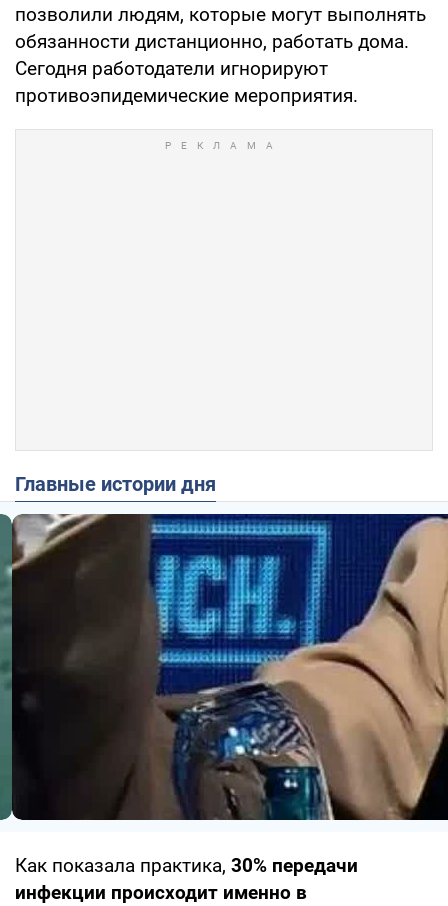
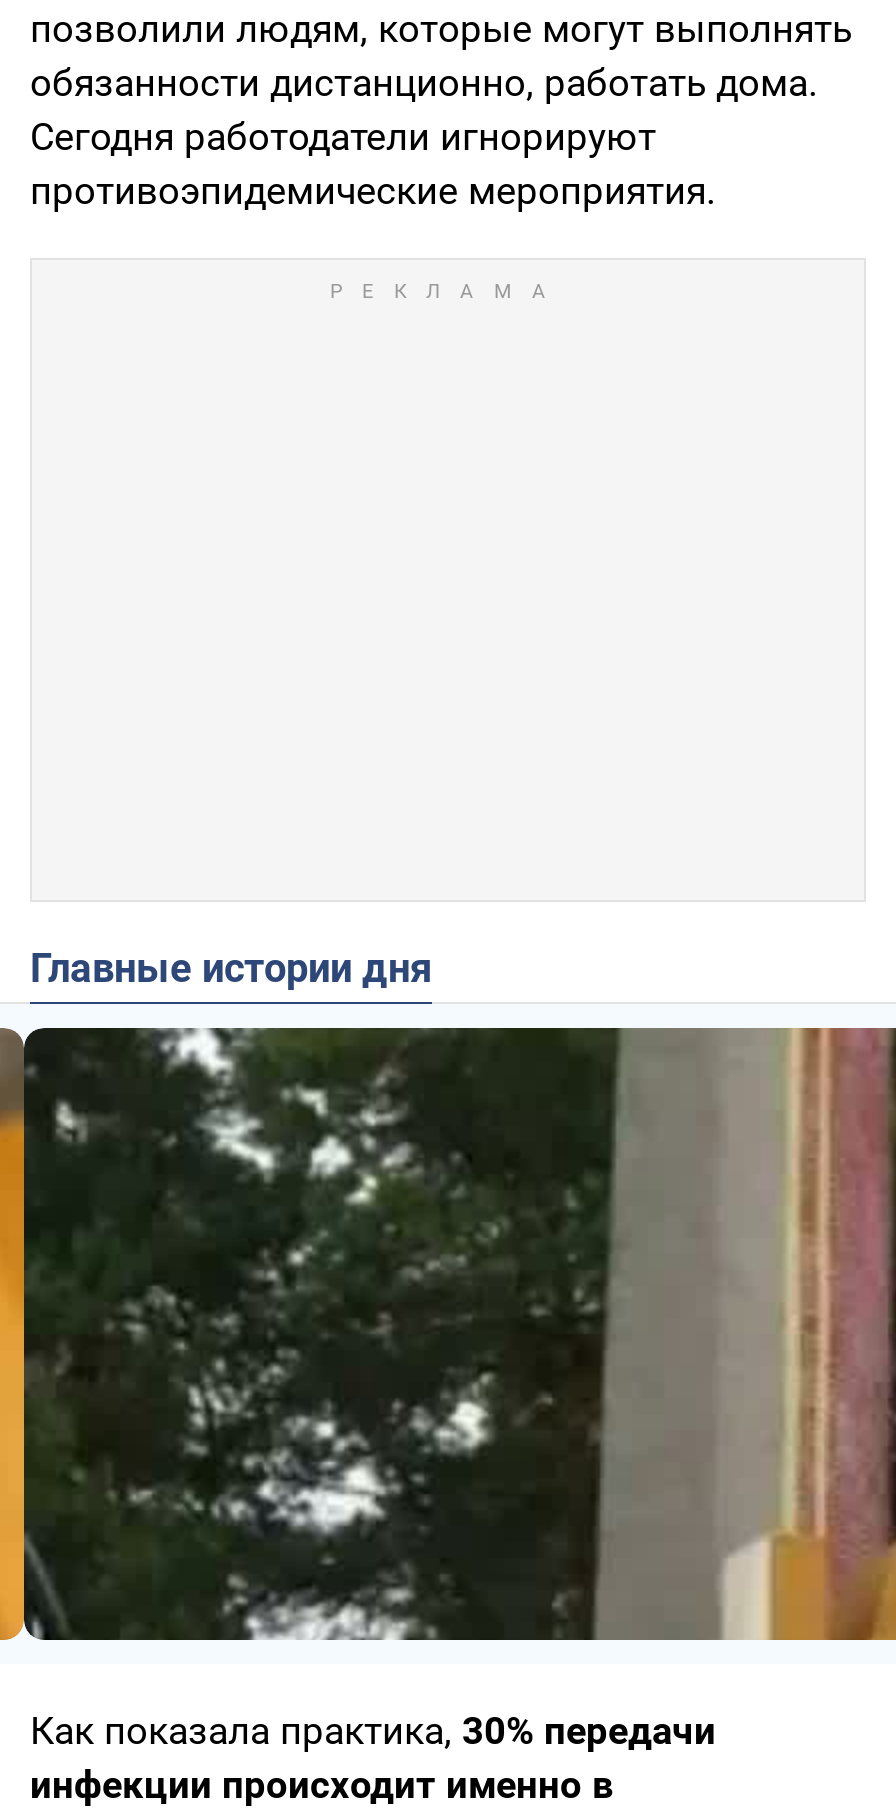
- [image]
+ [image]
